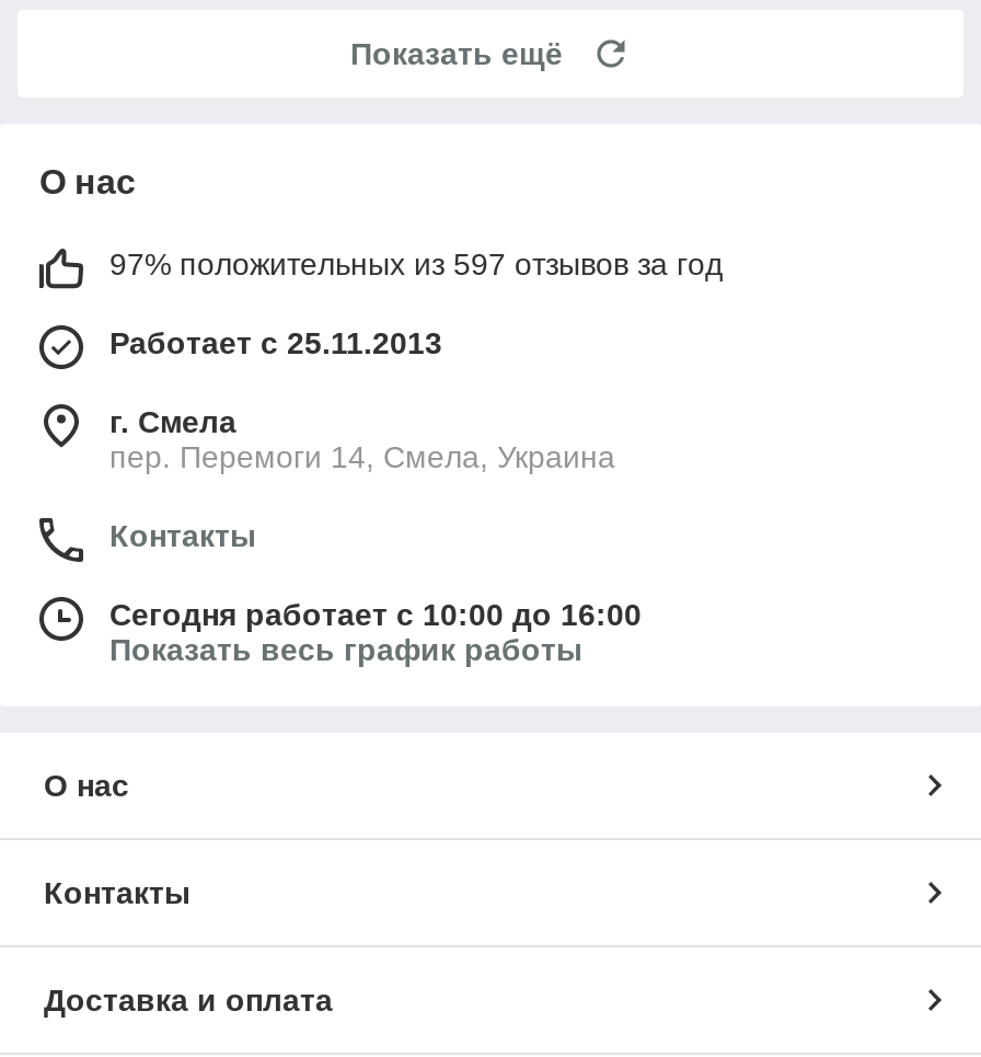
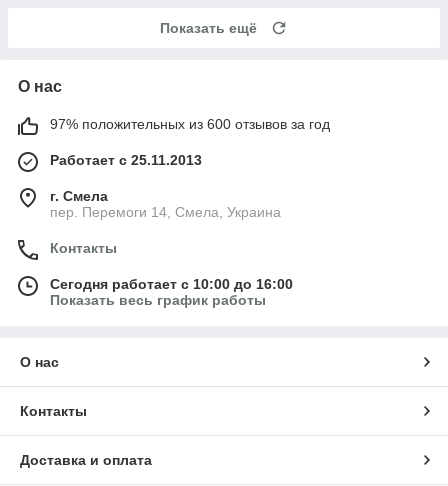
- 97% положительных из 597 отзывов за год
+ 97% положительных из 600 отзывов за год
